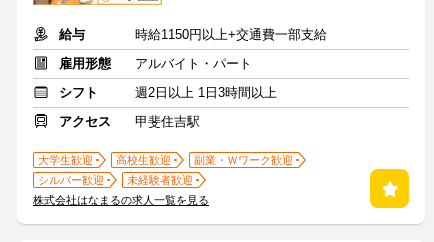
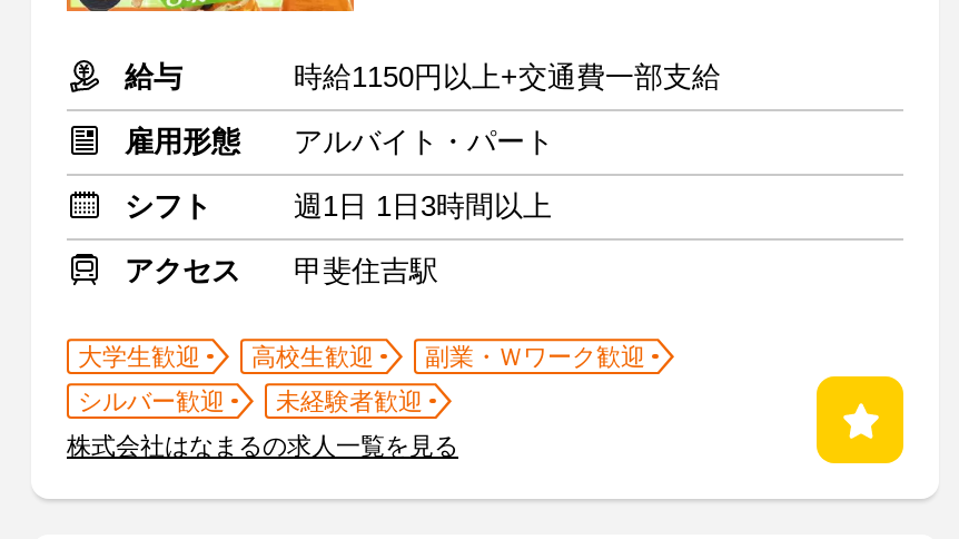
- 週2日以上 1日3時間以上
+ 週1日 1日3時間以上
